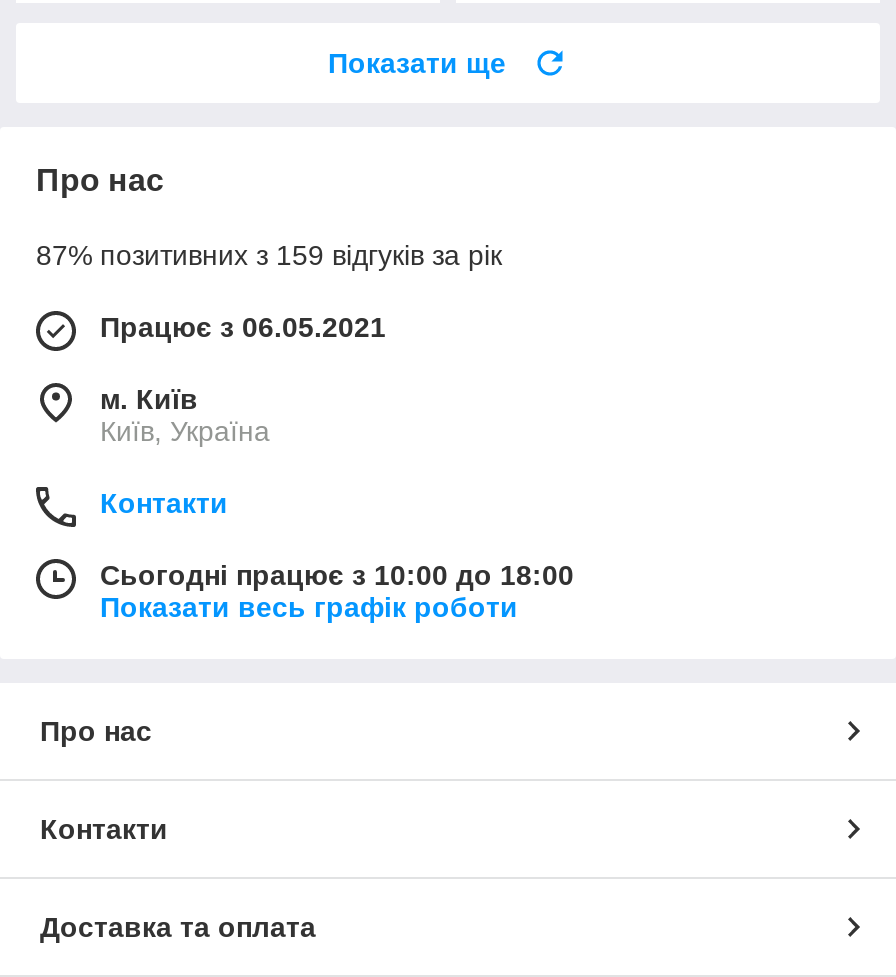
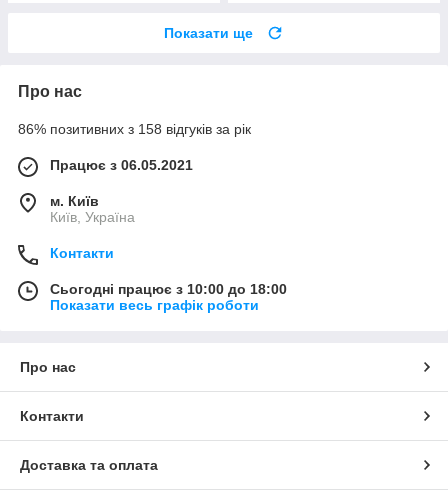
- 87% позитивних з 159 відгуків за рік
+ 86% позитивних з 158 відгуків за рік
